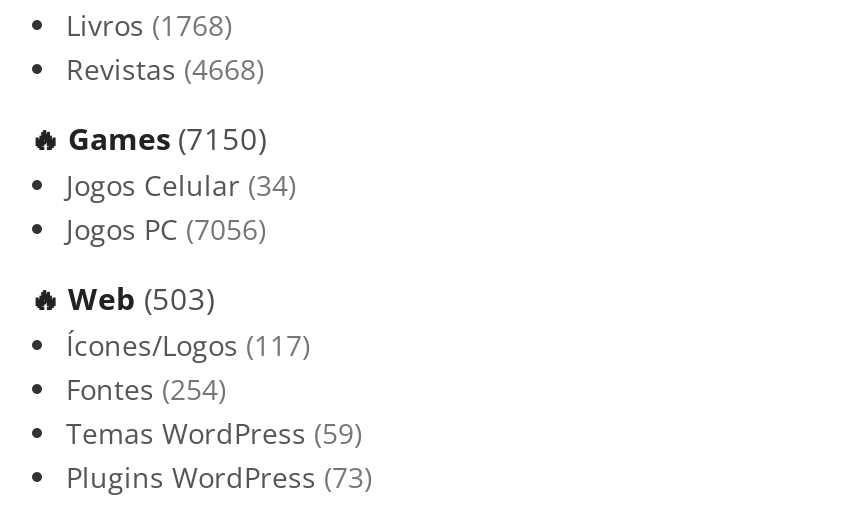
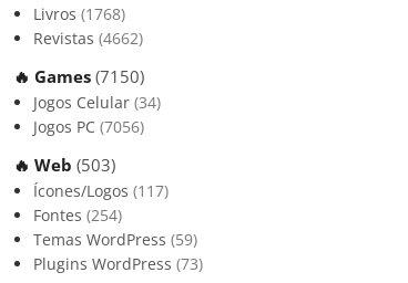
- Revistas (4668)
+ Revistas (4662)
